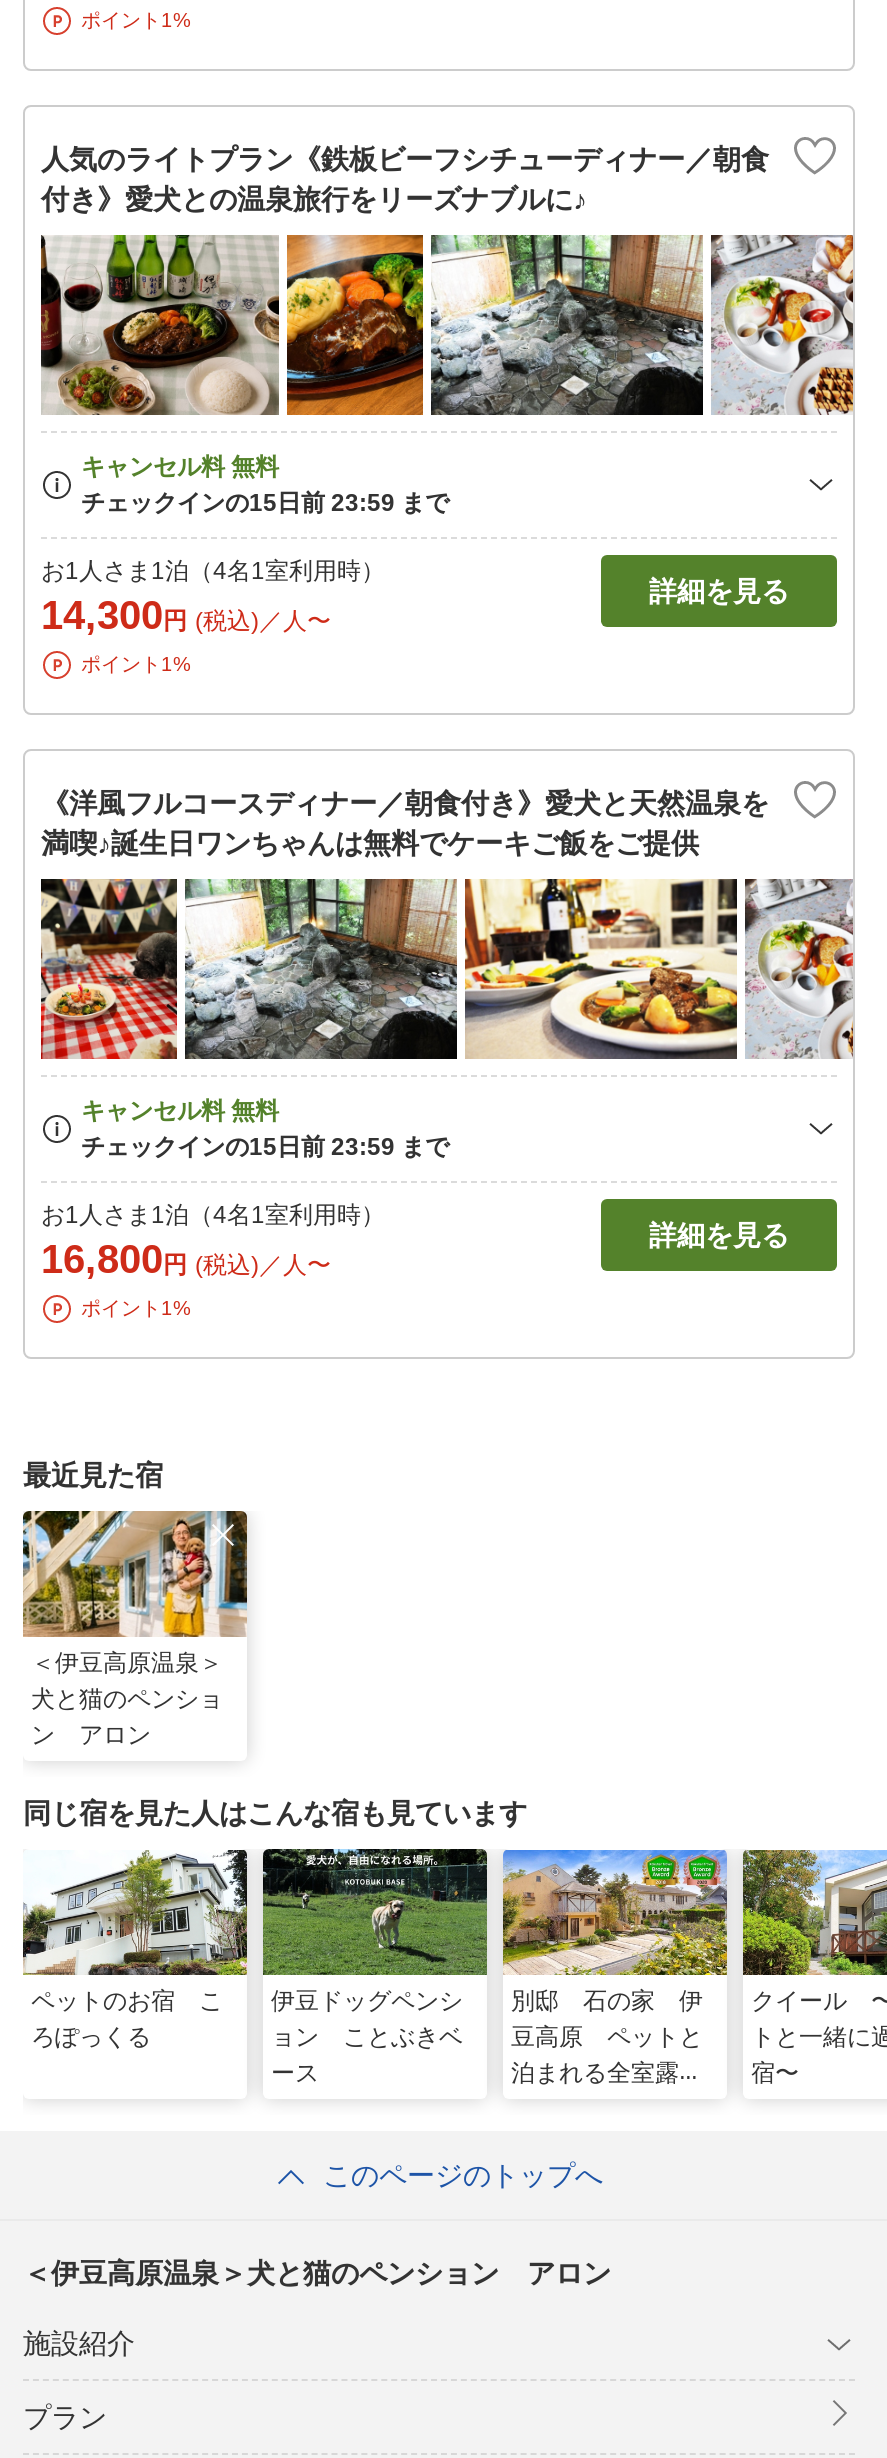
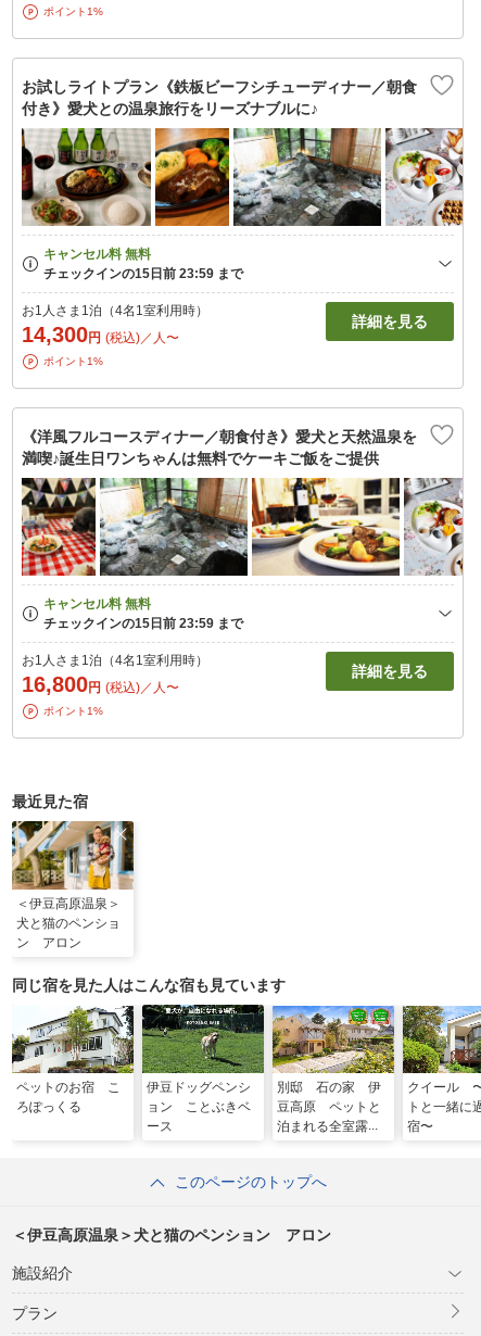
- 人気のライトプラン《鉄板ビーフシチューディナー／朝食
+ お試しライトプラン《鉄板ビーフシチューディナー／朝食
